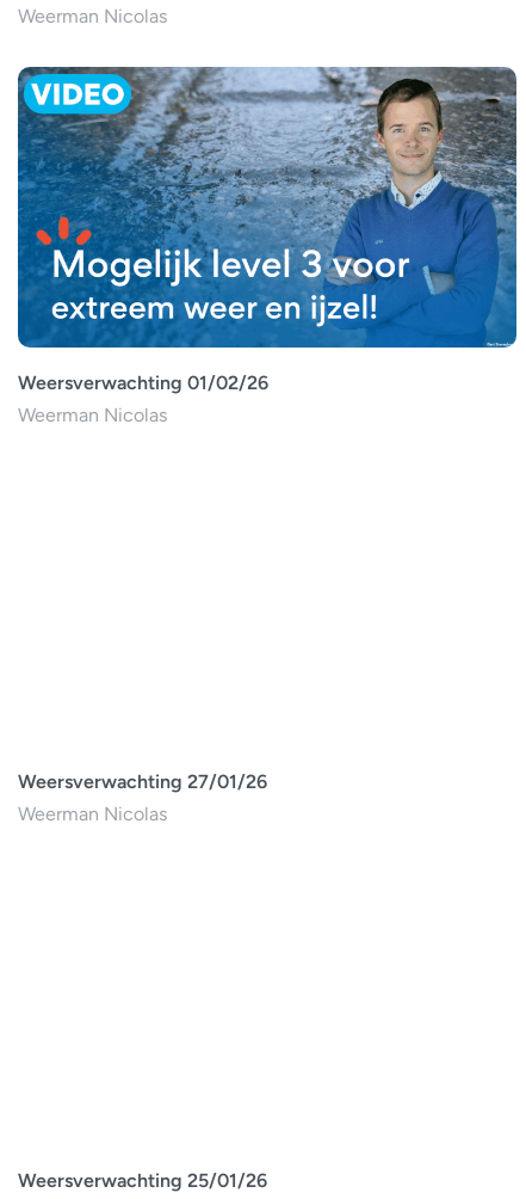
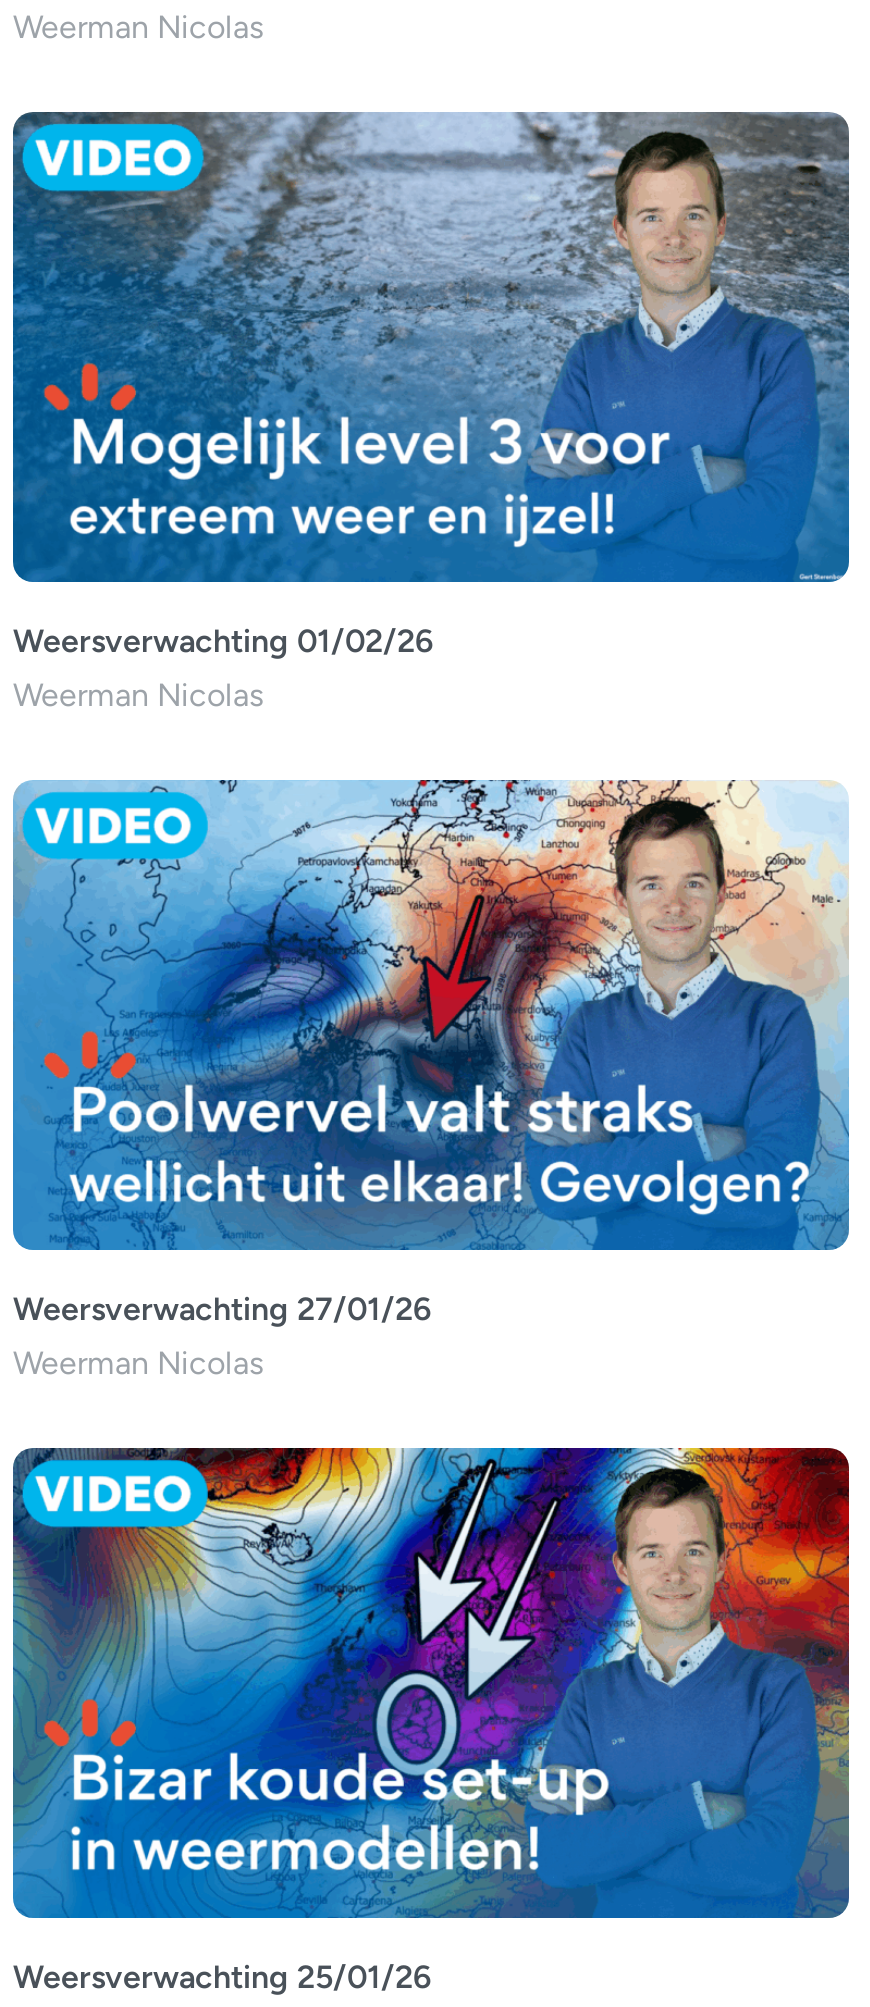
+ [image]

+ [image]
